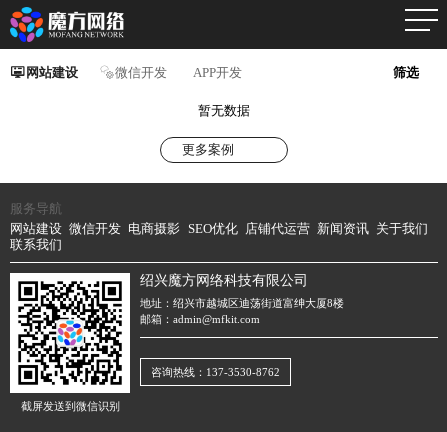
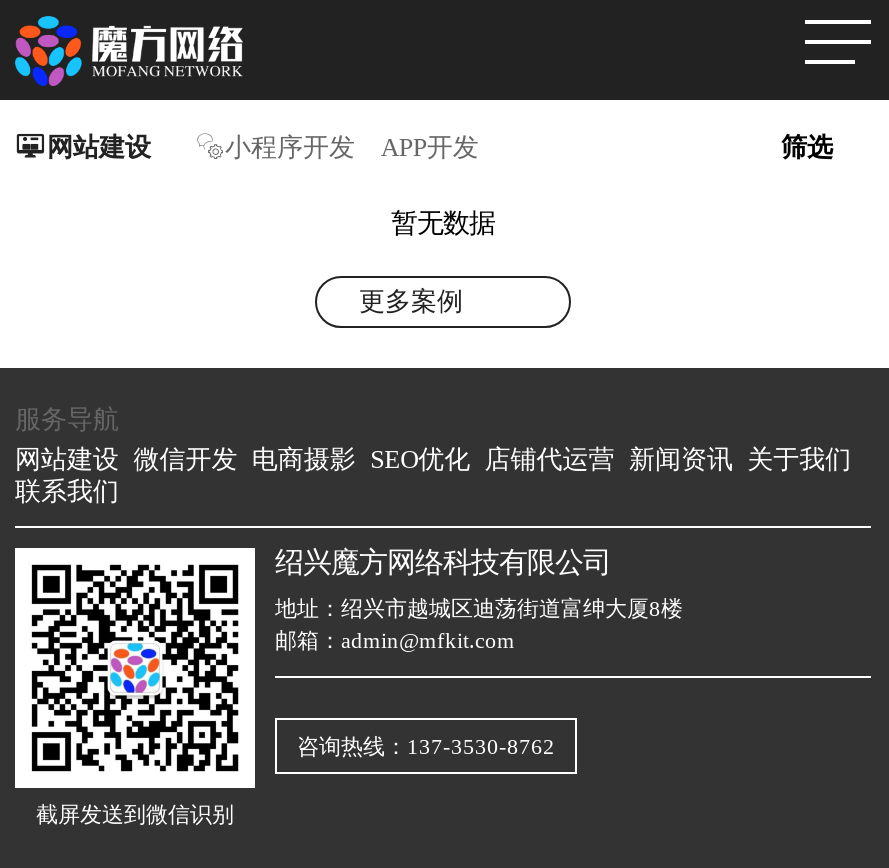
- 微信开发
+ 小程序开发
